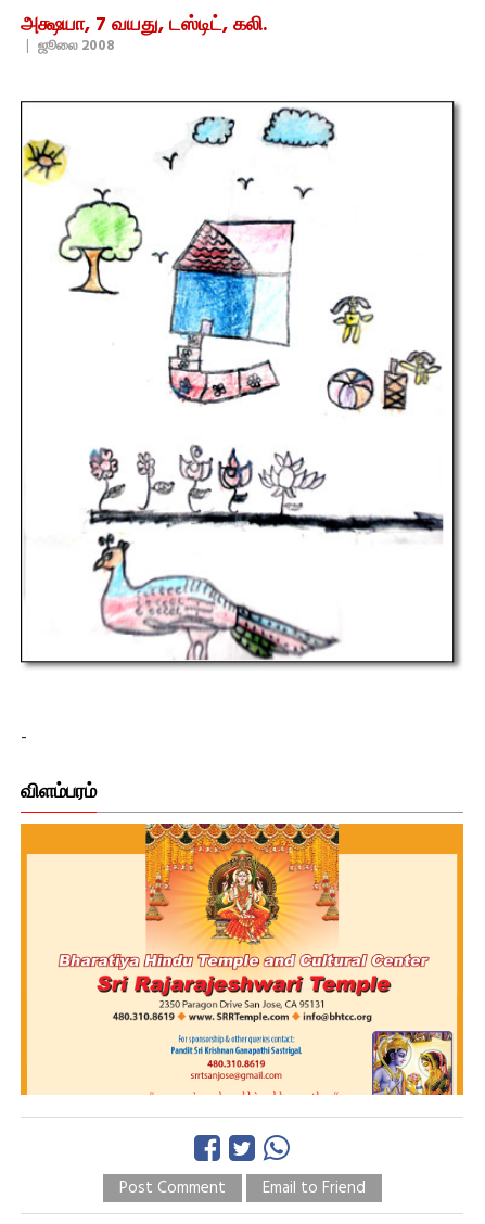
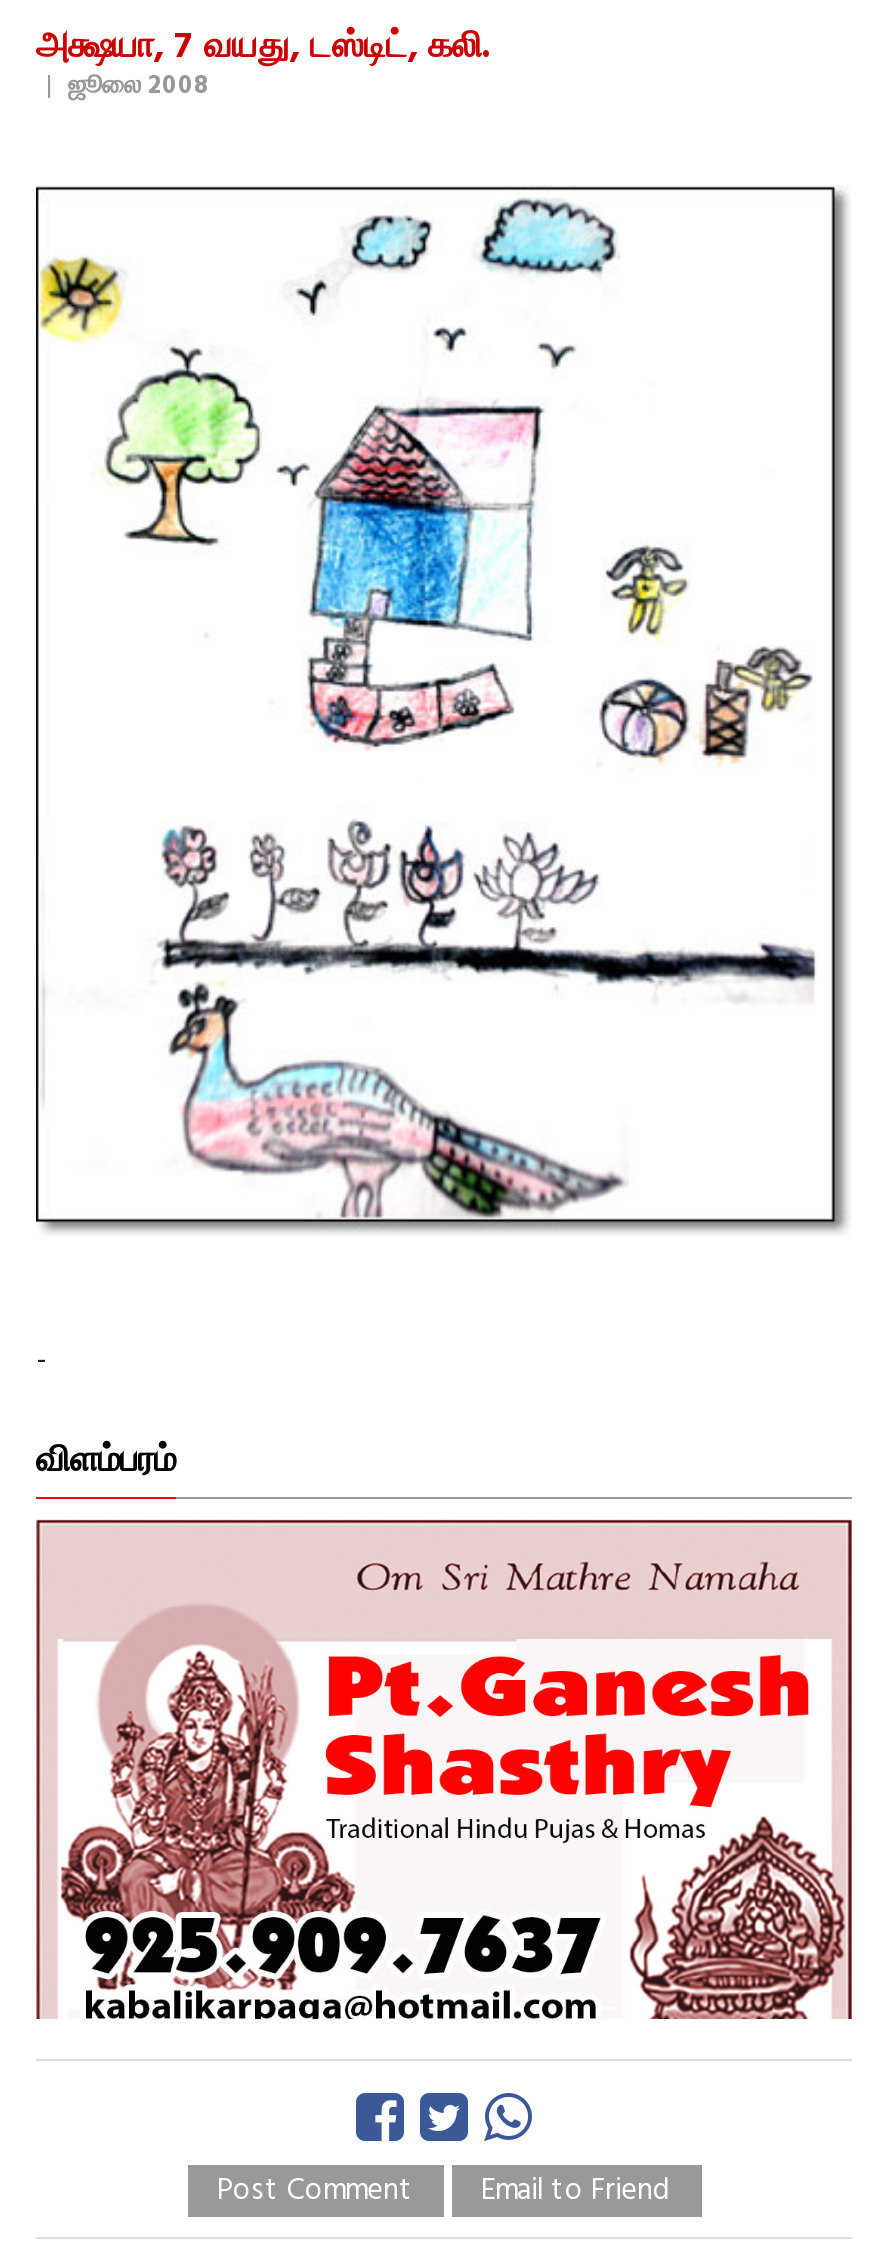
- [image]
+ [image]
